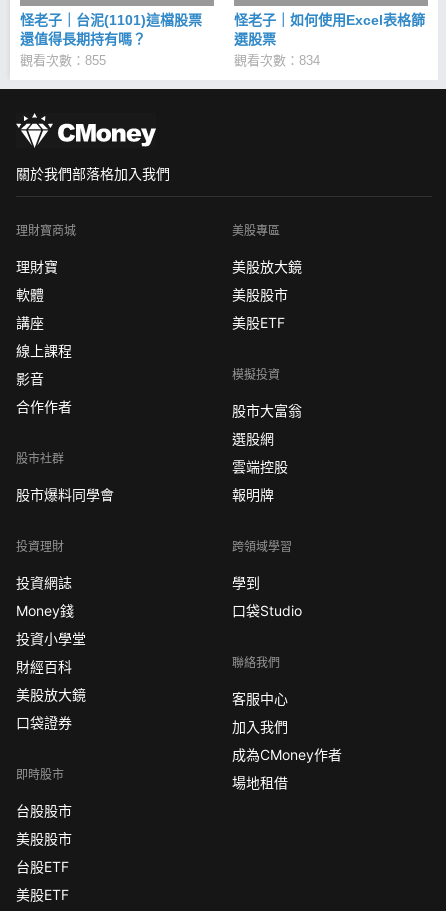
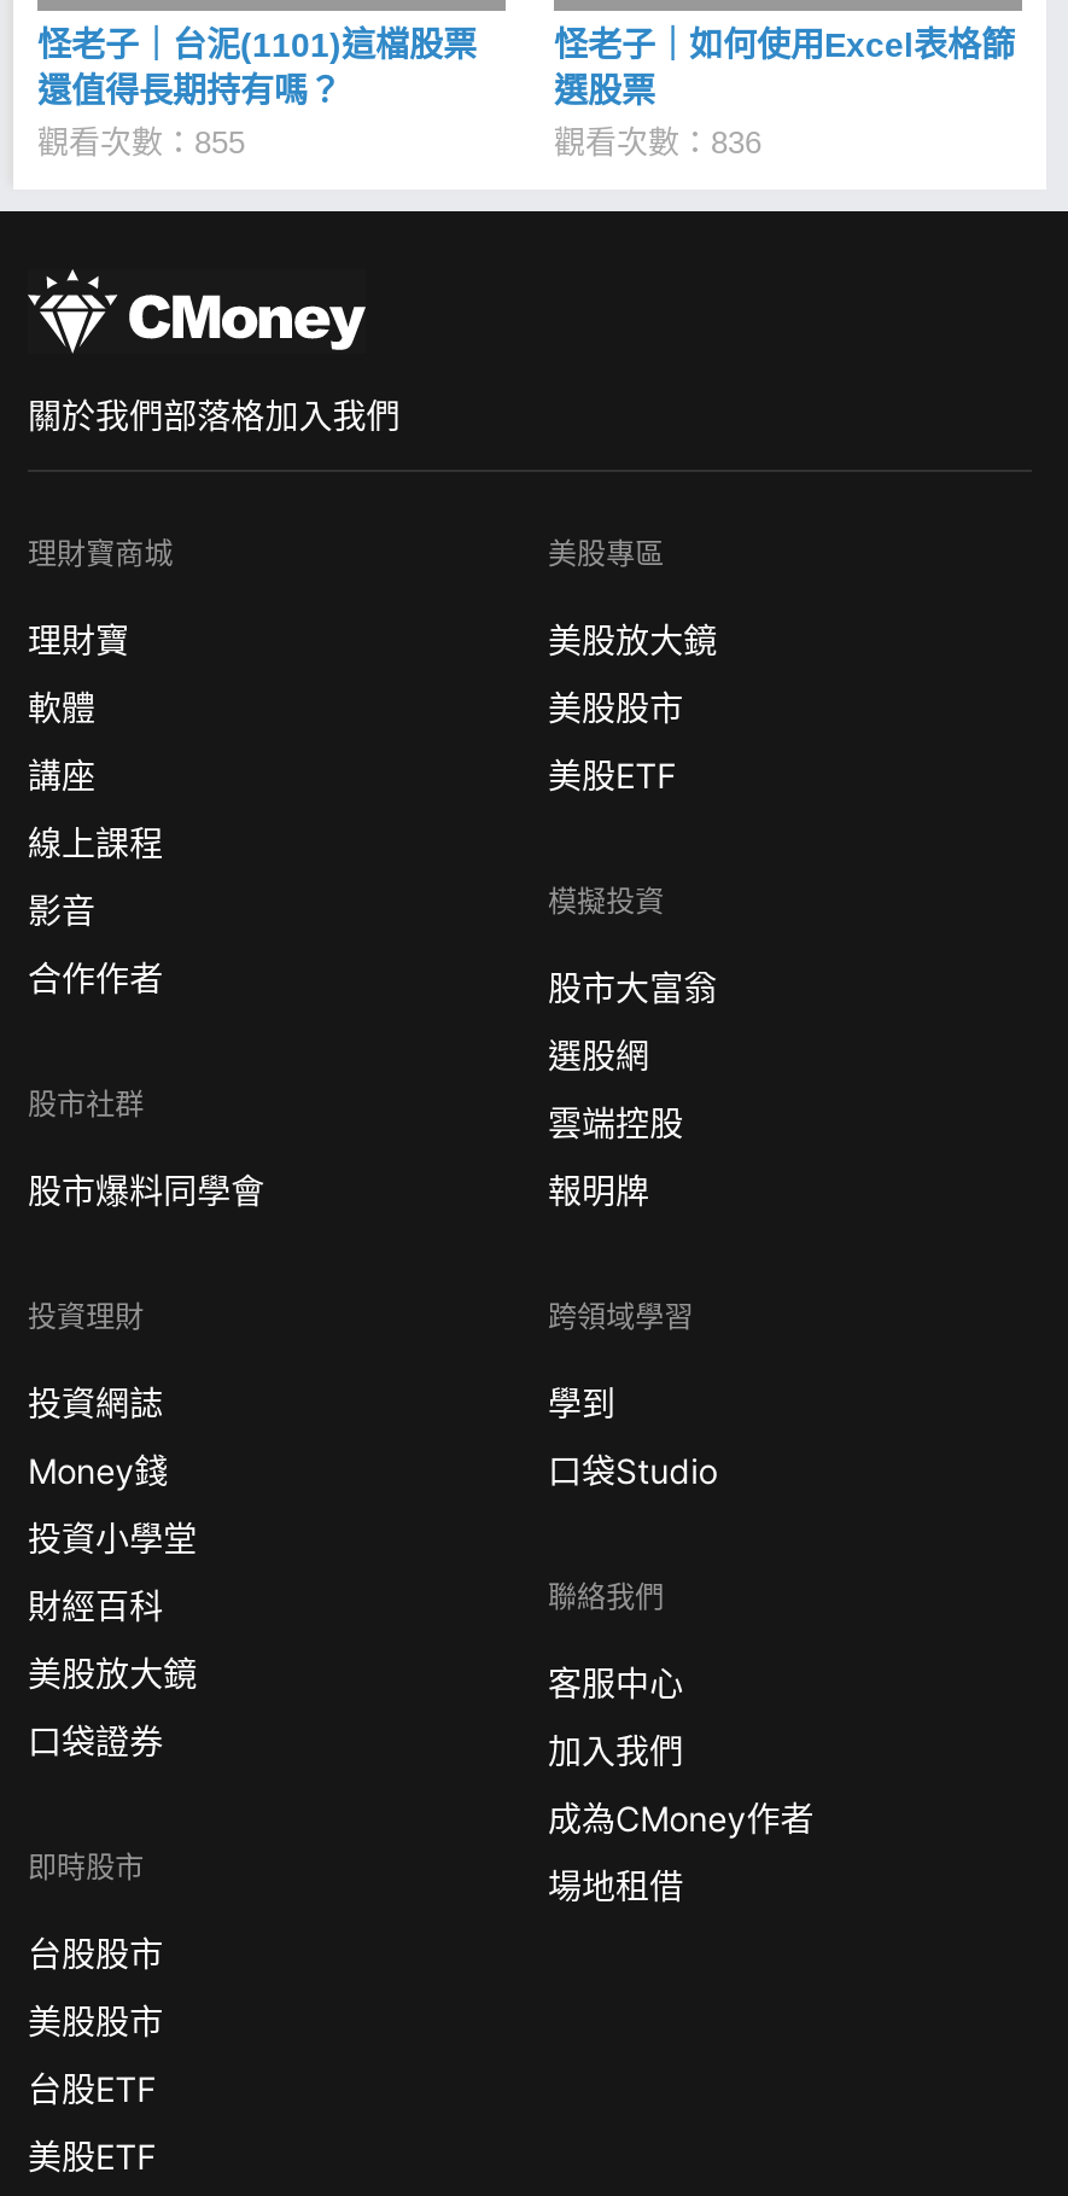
- 觀看次數：834
+ 觀看次數：836
